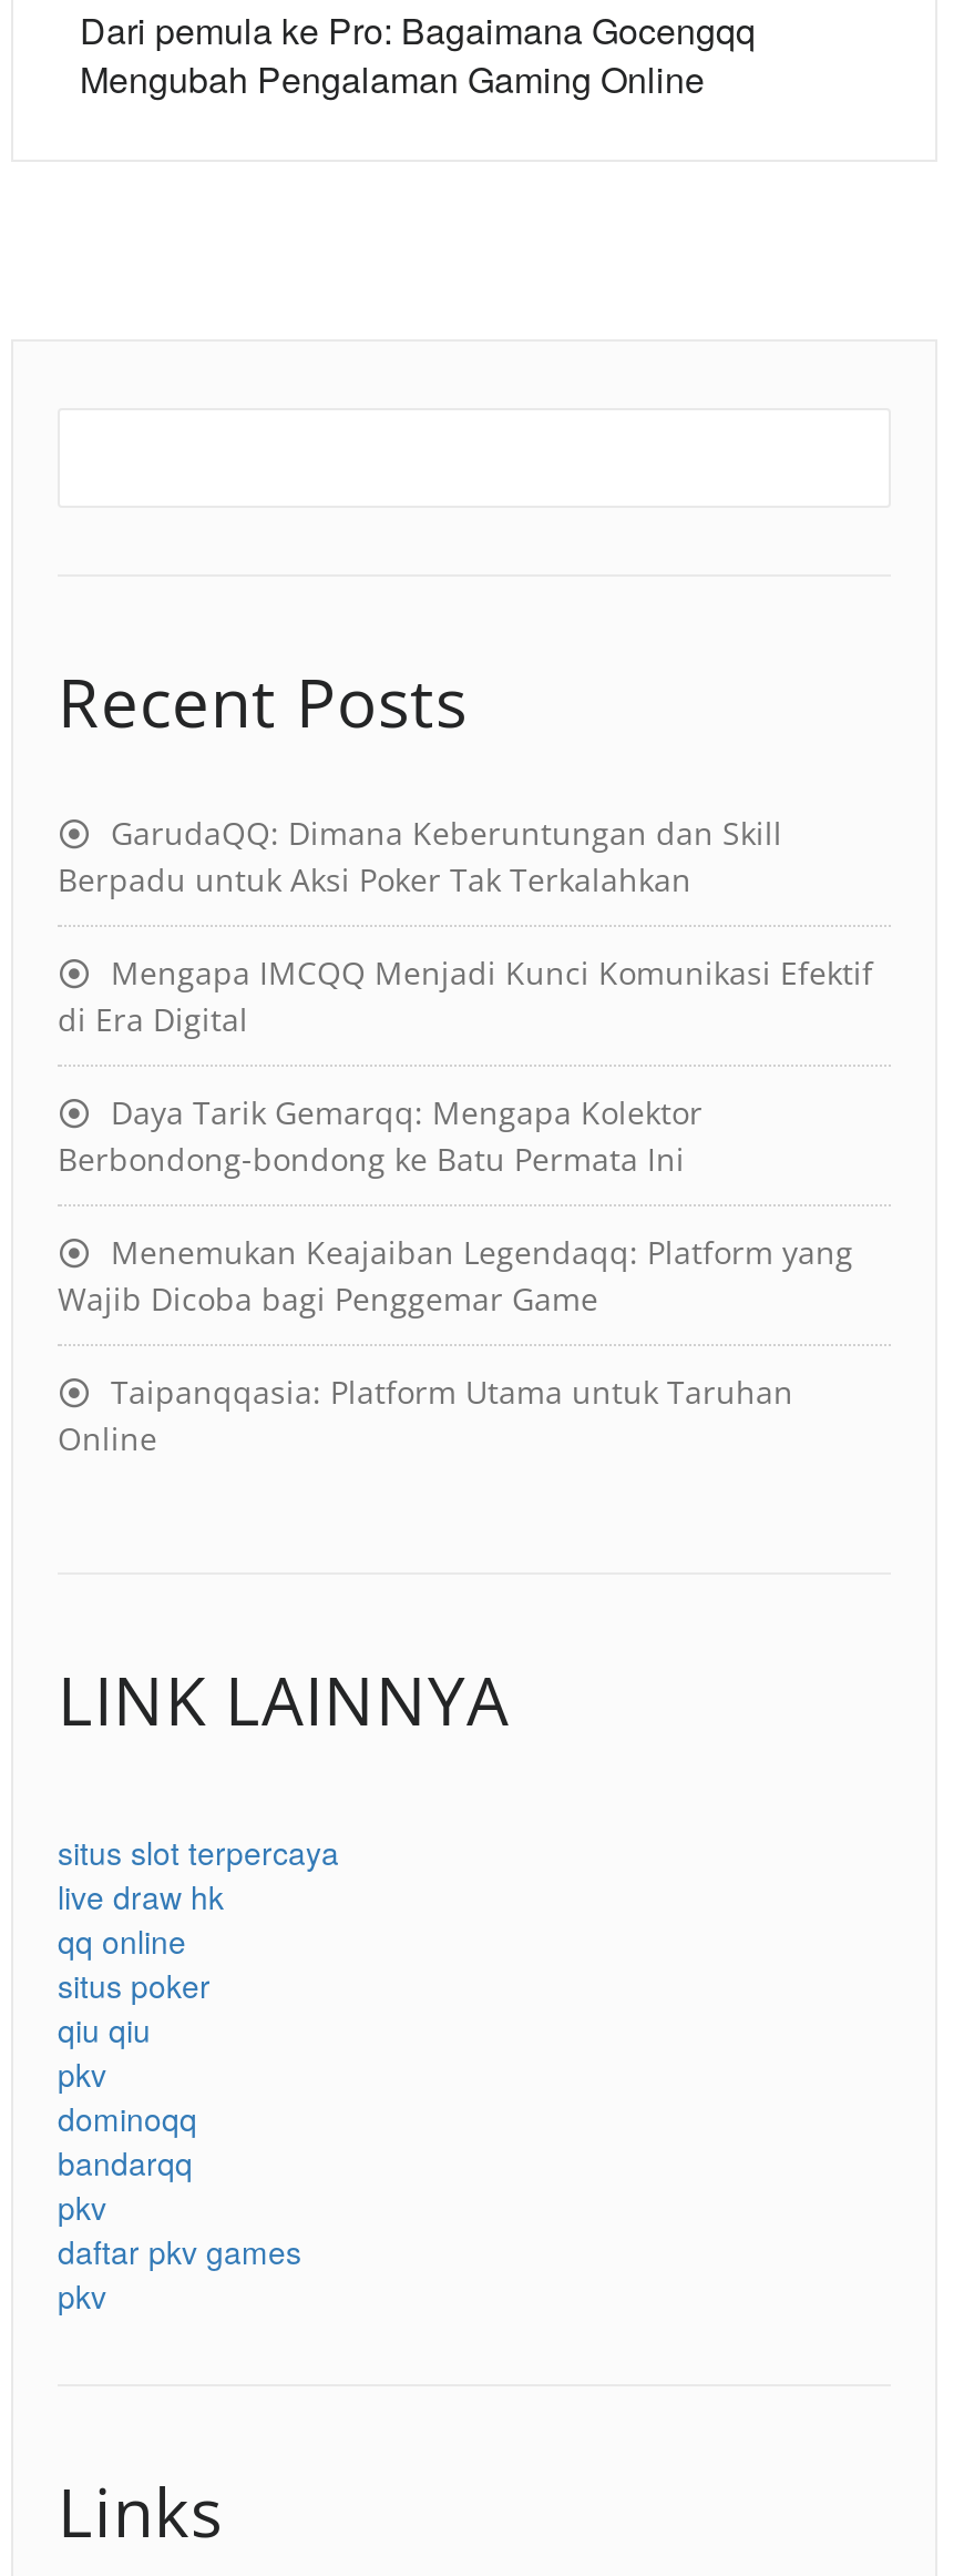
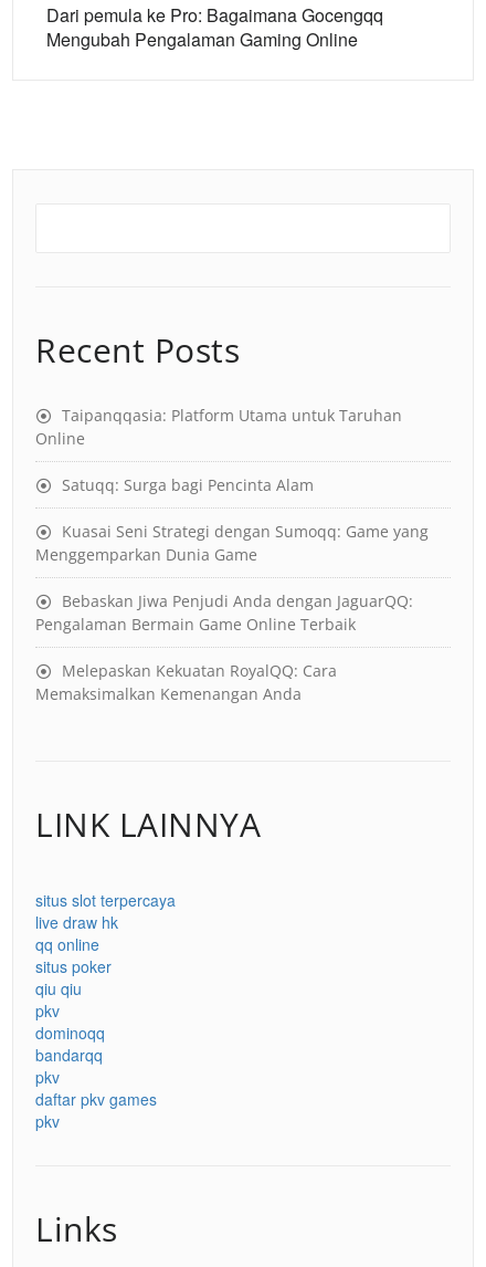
- GarudaQQ: Dimana Keberuntungan dan Skill
- Berpadu untuk Aksi Poker Tak Terkalahkan
- Mengapa IMCQQ Menjadi Kunci Komunikasi Efektif
- di Era Digital
- Daya Tarik Gemarqq: Mengapa Kolektor
- Berbondong-bondong ke Batu Permata Ini
- Menemukan Keajaiban Legendaqq: Platform yang
- Wajib Dicoba bagi Penggemar Game

moved up: Taipanqqasia: Platform Utama untuk Taruhan | Online

+ Satuqq: Surga bagi Pencinta Alam
+ Kuasai Seni Strategi dengan Sumoqq: Game yang
+ Menggemparkan Dunia Game
+ Bebaskan Jiwa Penjudi Anda dengan JaguarQQ:
+ Pengalaman Bermain Game Online Terbaik
+ Melepaskan Kekuatan RoyalQQ: Cara
+ Memaksimalkan Kemenangan Anda
